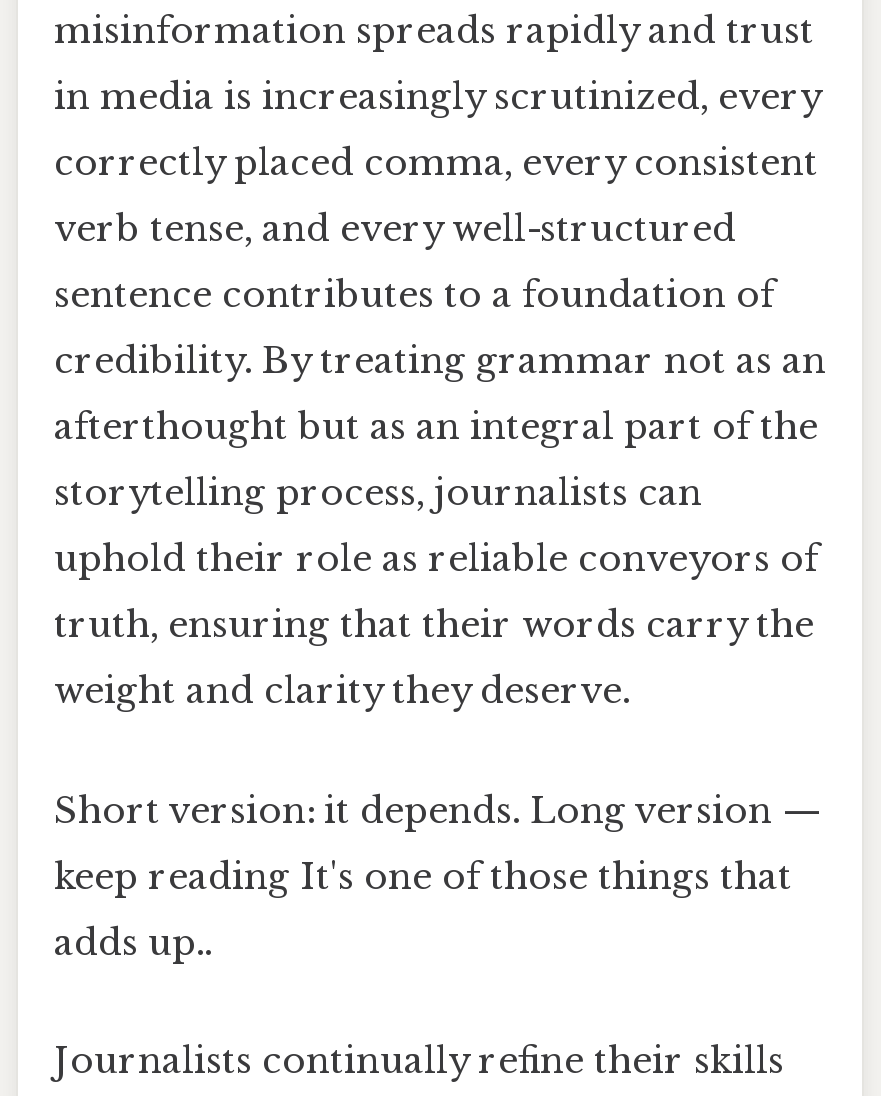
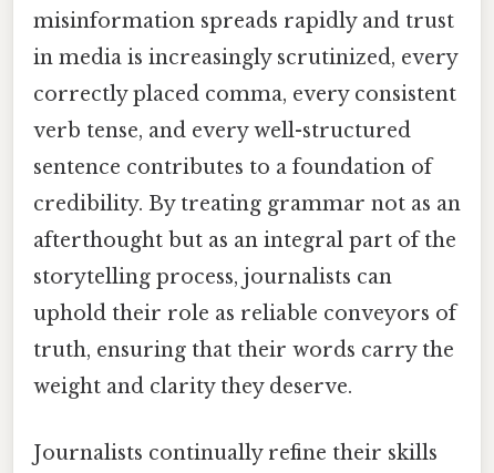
- Short version: it depends. Long version —
- keep reading It's one of those things that
- adds up..
